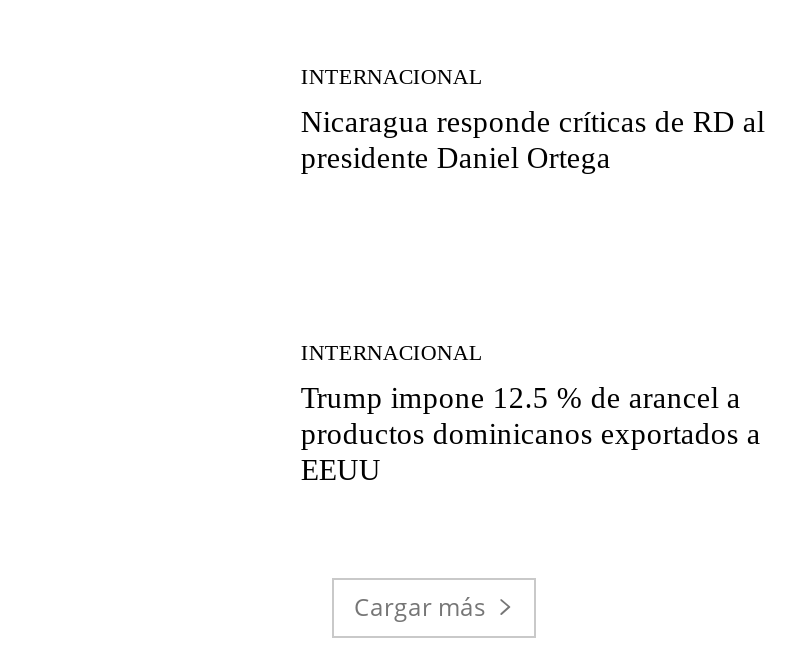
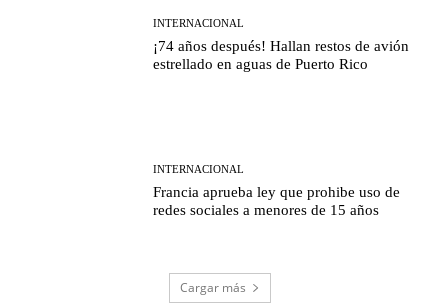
- Nicaragua responde críticas de RD al
- presidente Daniel Ortega
+ ¡74 años después! Hallan restos de avión
+ estrellado en aguas de Puerto Rico

- Trump impone 12.5 % de arancel a
- productos dominicanos exportados a
- EEUU
+ Francia aprueba ley que prohibe uso de
+ redes sociales a menores de 15 años
